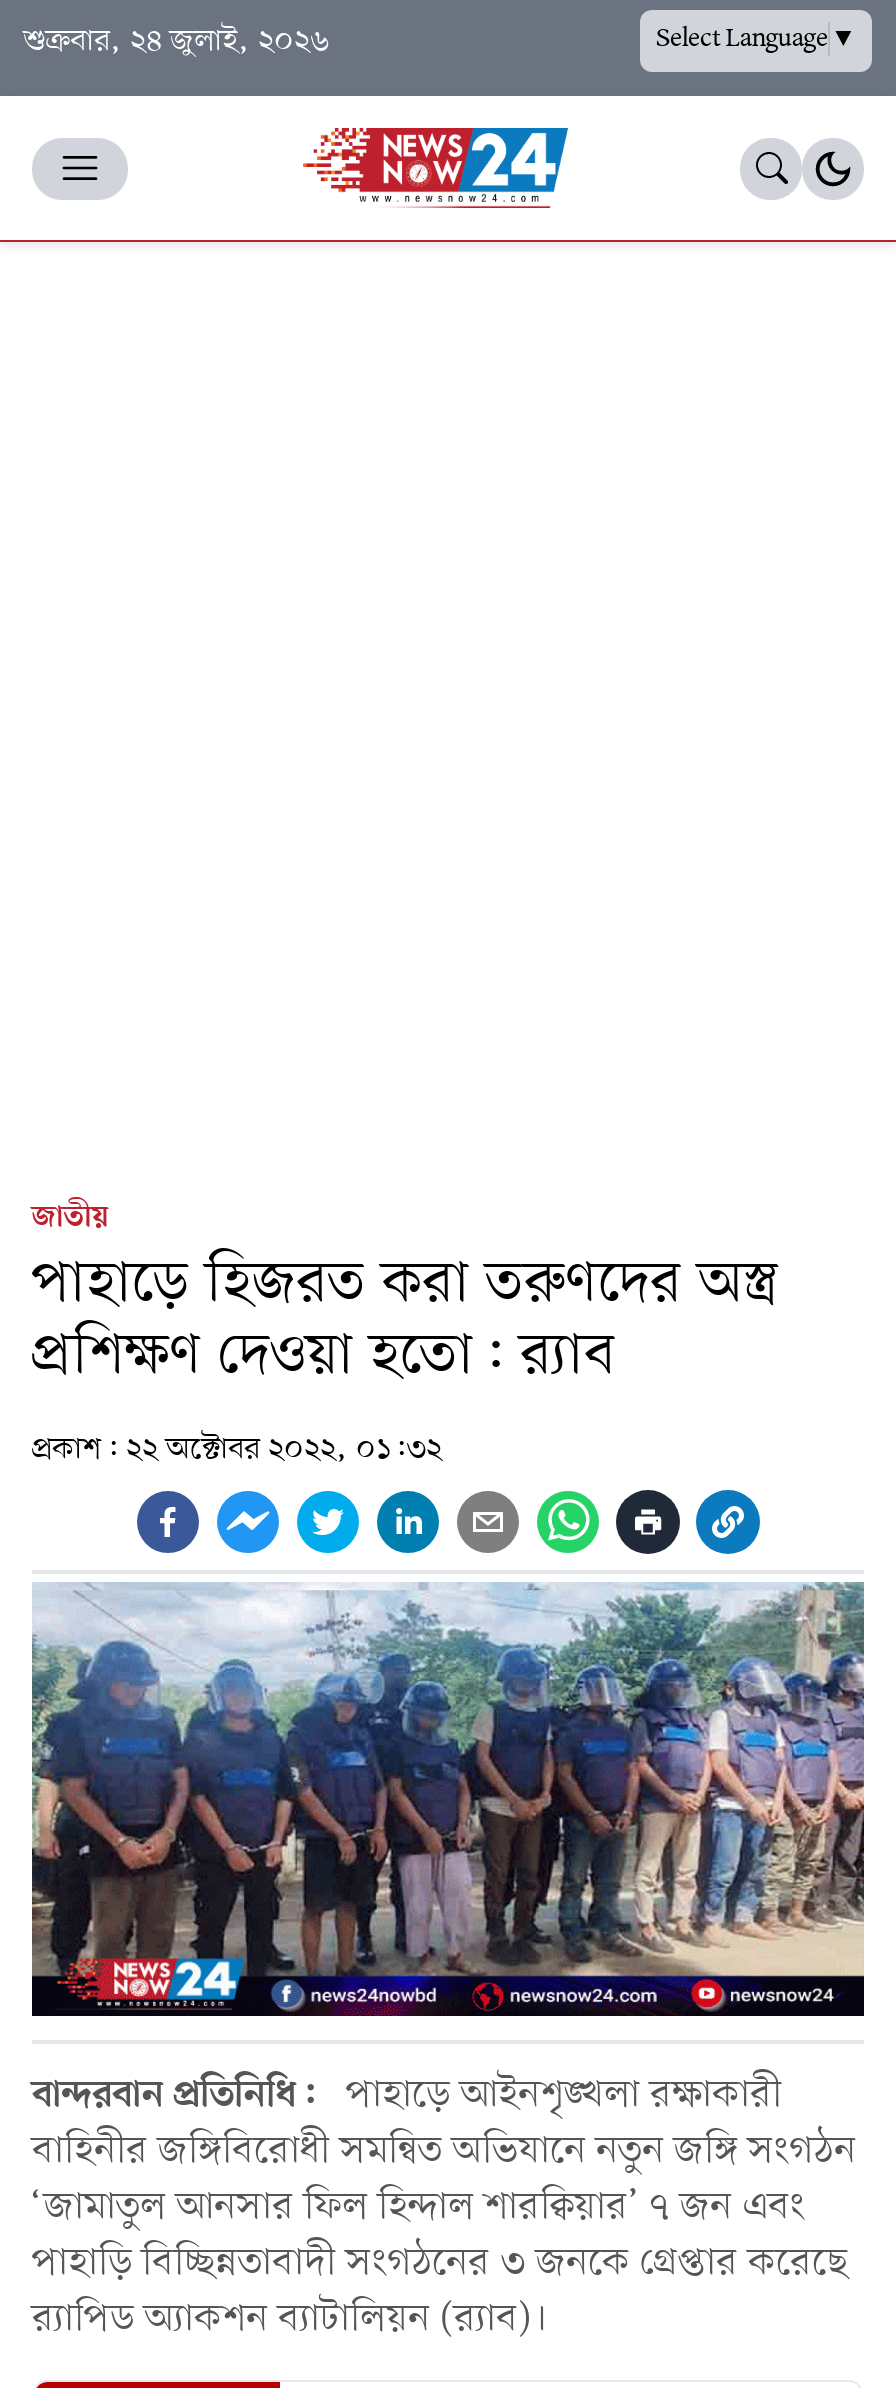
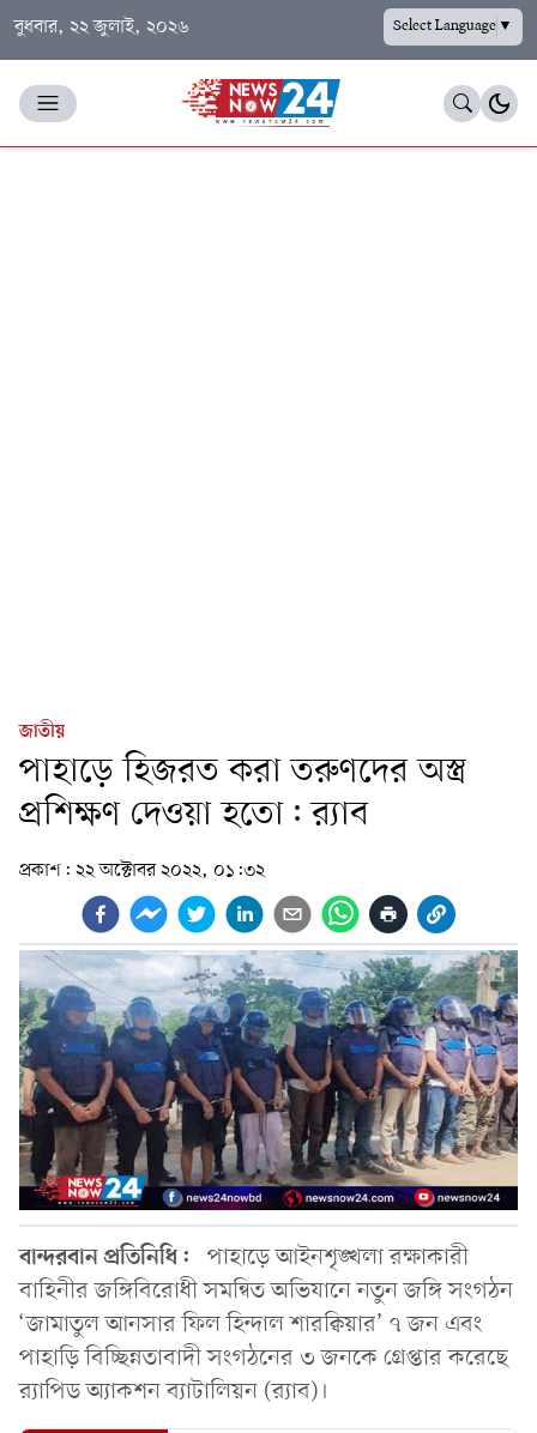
- শুক্রবার, ২৪ জুলাই, ২০২৬
+ বুধবার, ২২ জুলাই, ২০২৬
